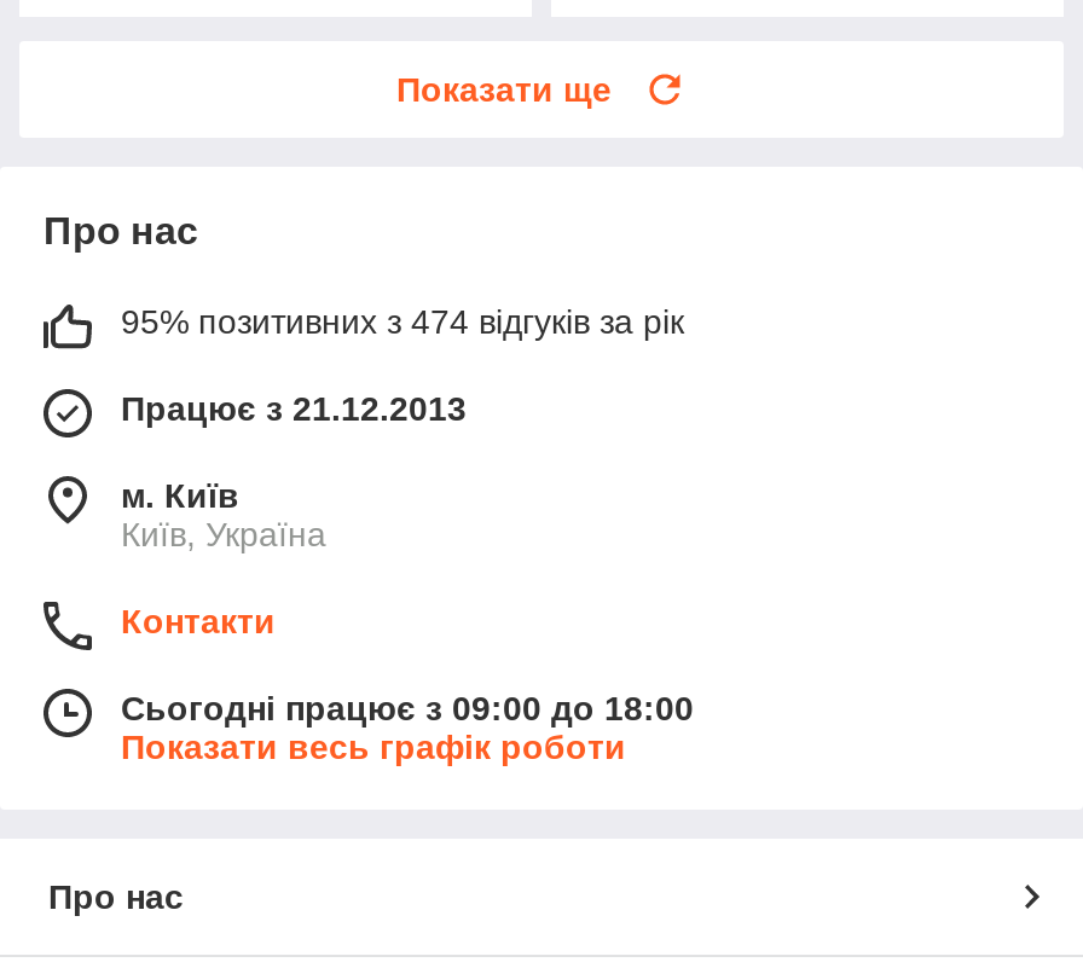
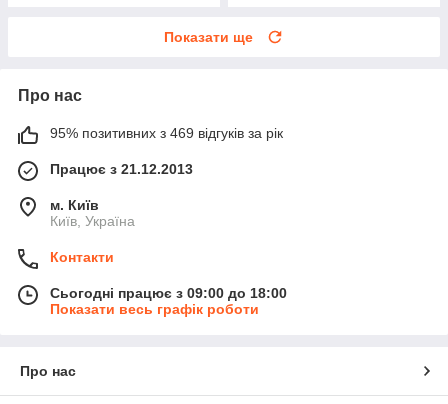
- 95% позитивних з 474 відгуків за рік
+ 95% позитивних з 469 відгуків за рік
